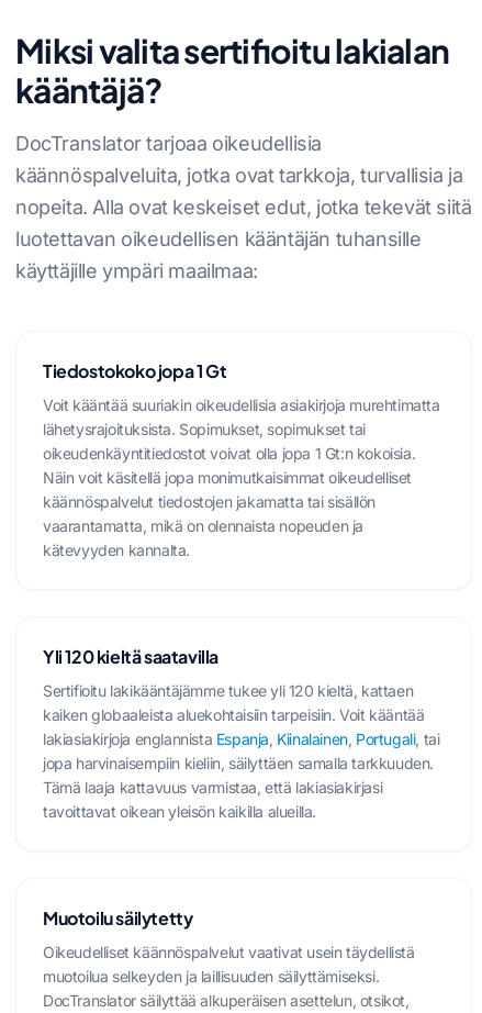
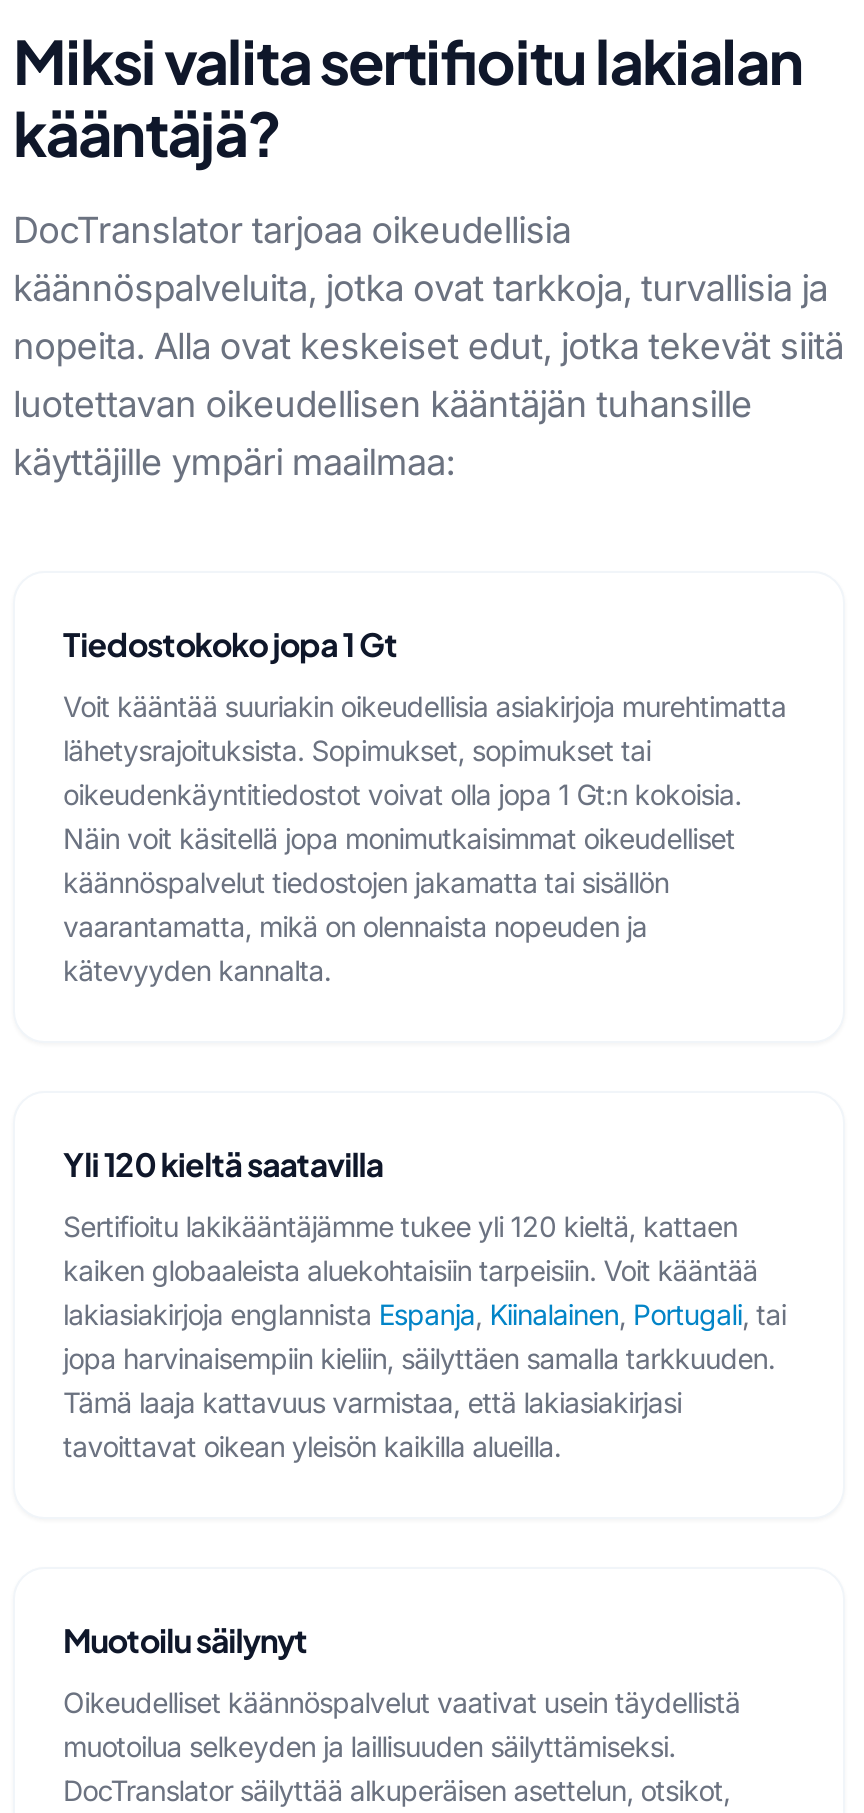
- Muotoilu säilytetty
+ Muotoilu säilynyt
